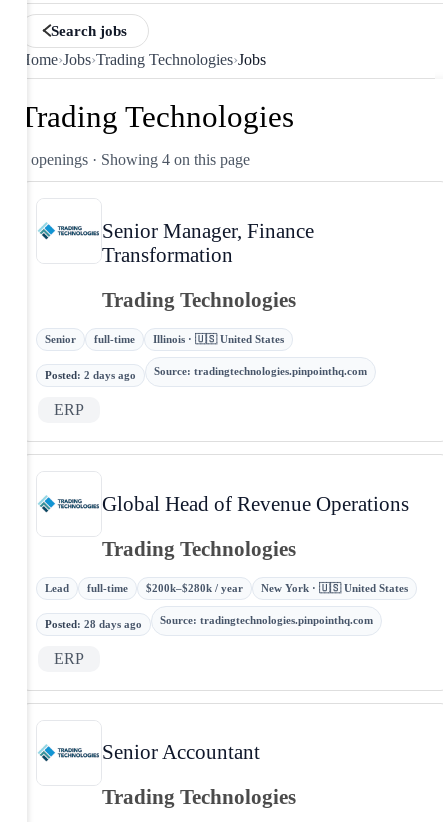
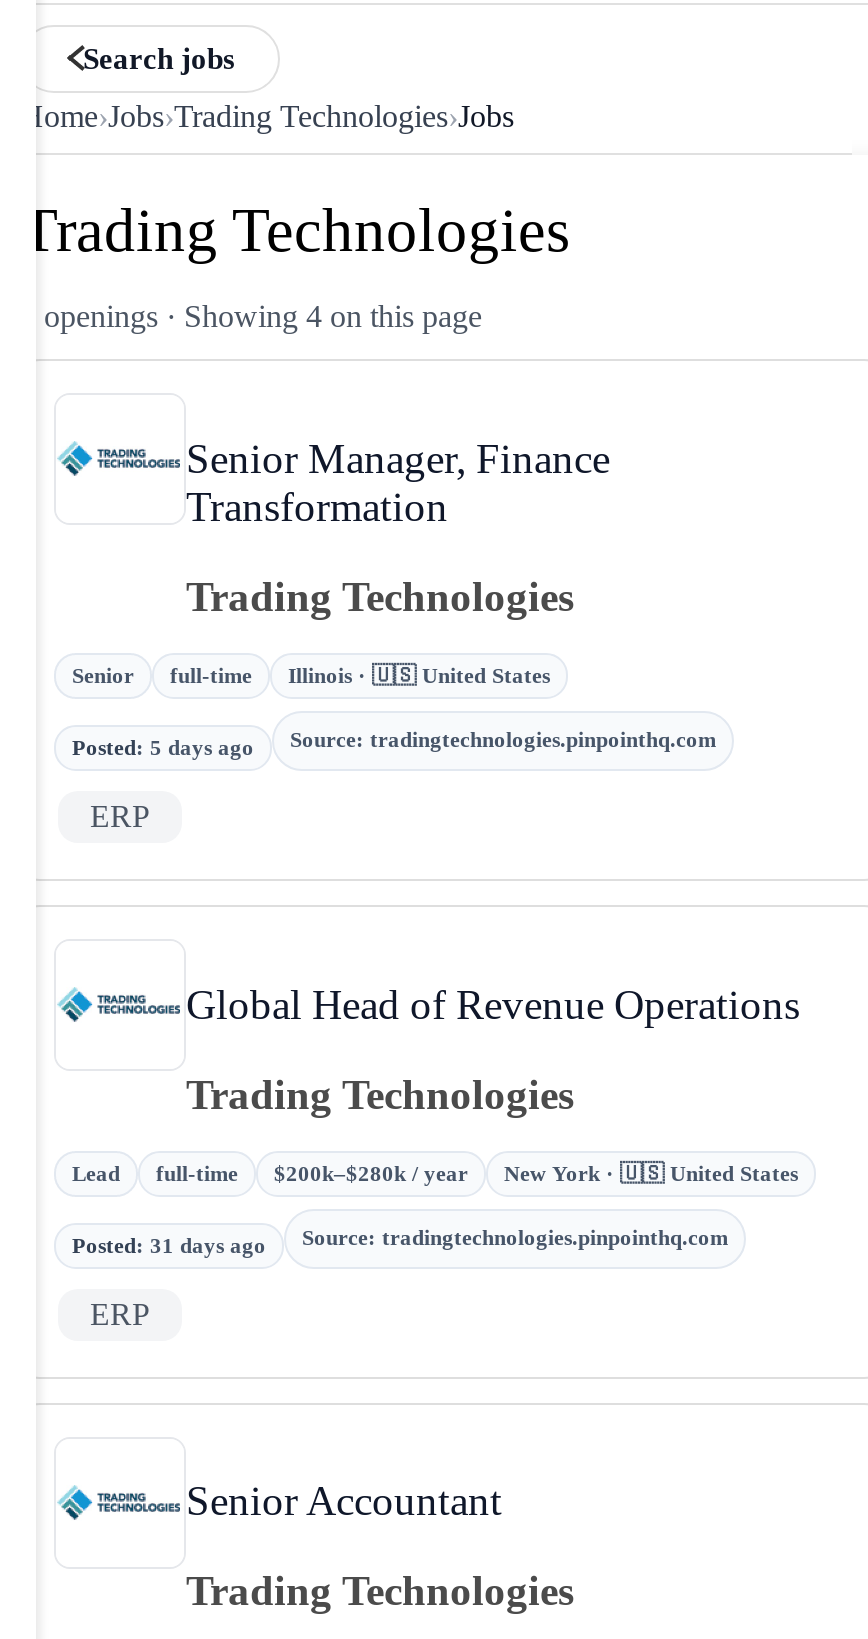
- Posted: 2 days ago
+ Posted: 5 days ago

- Posted: 28 days ago
+ Posted: 31 days ago
